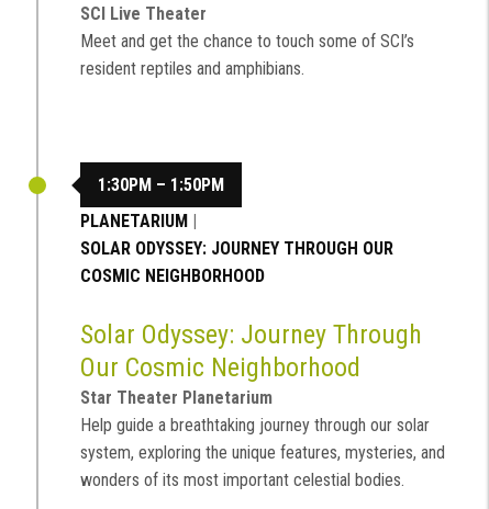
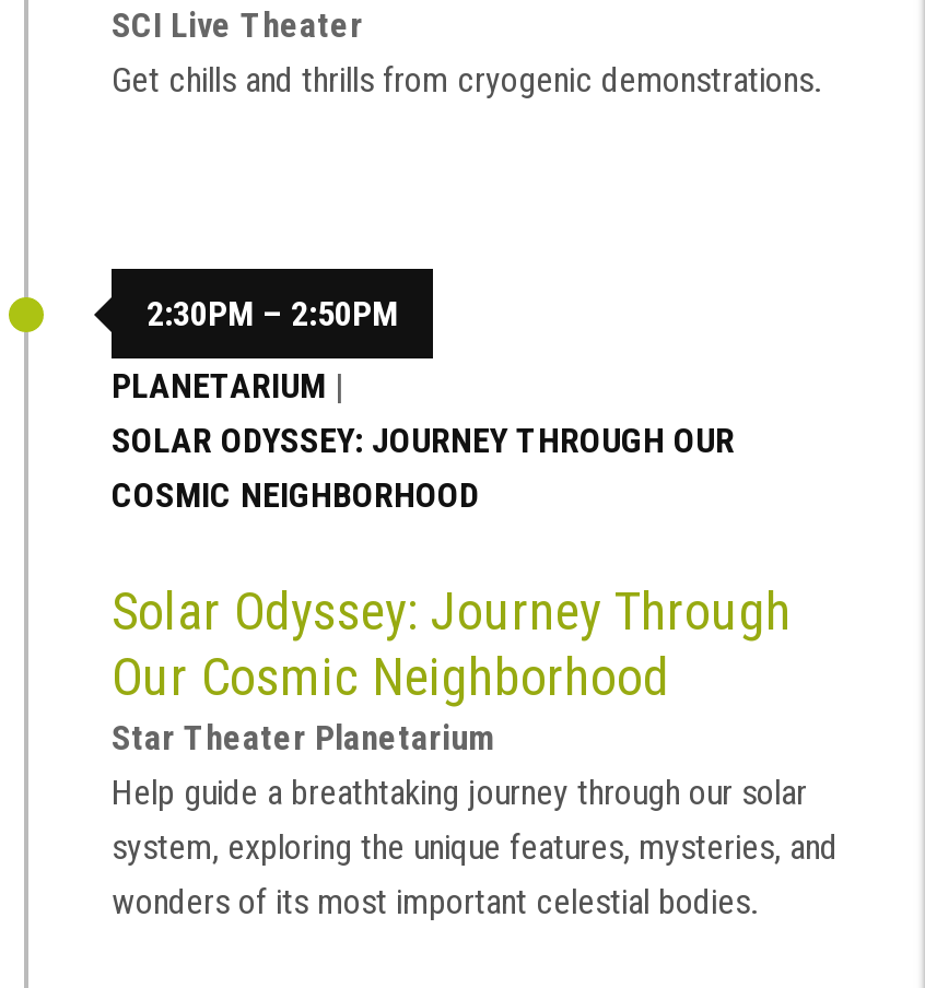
- Meet and get the chance to touch some of SCI’s
- resident reptiles and amphibians.
+ Get chills and thrills from cryogenic demonstrations.

- 1:30PM – 1:50PM
+ 2:30PM – 2:50PM
